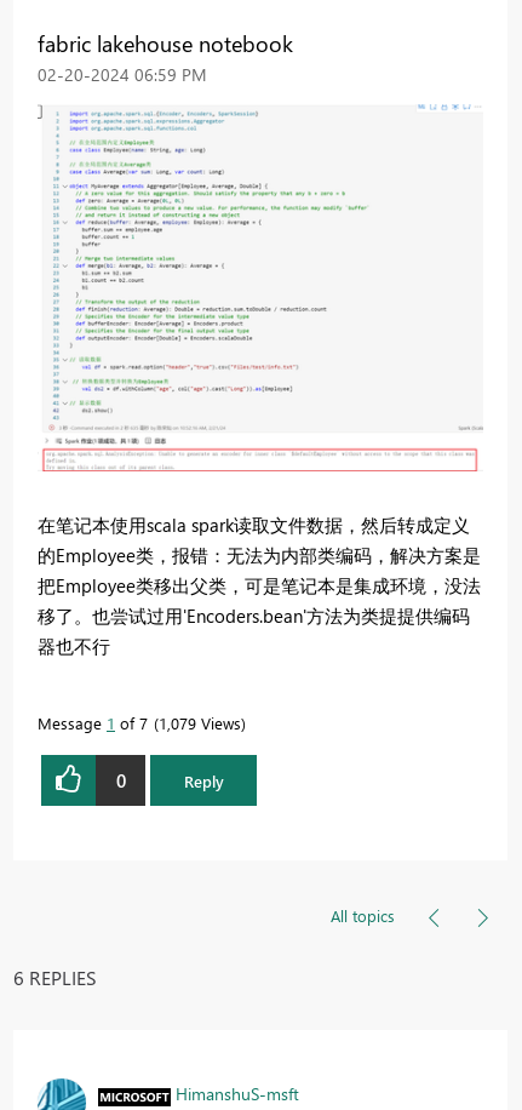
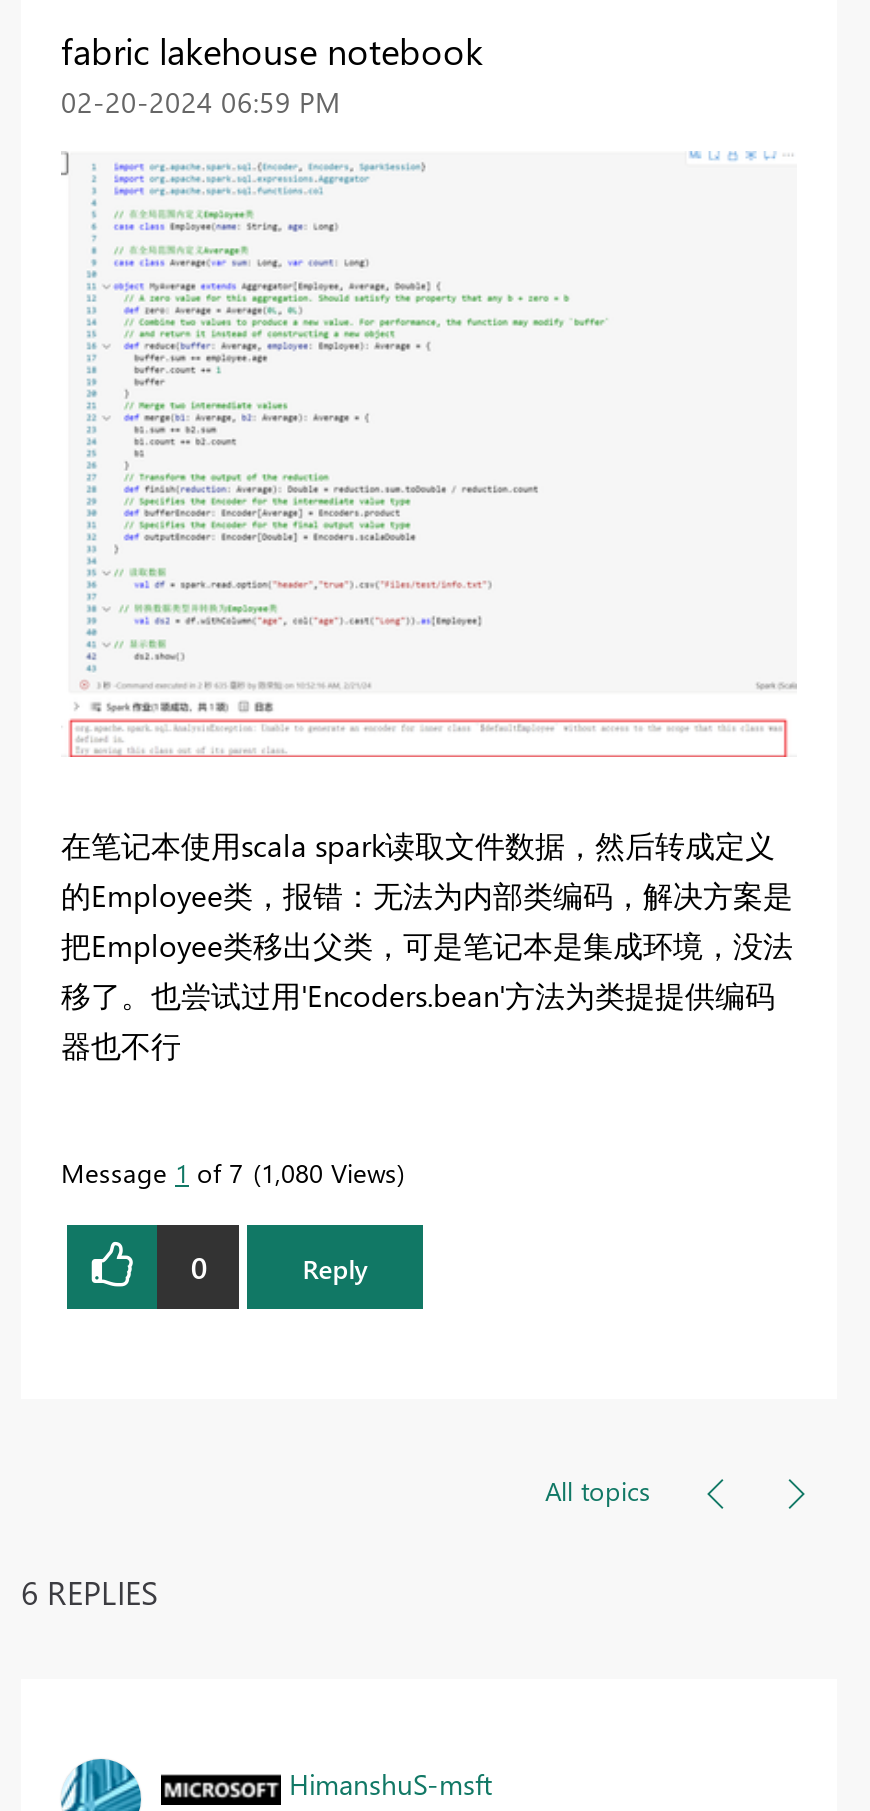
- Message 1 of 7 1,079 Views
+ Message 1 of 7 1,080 Views
